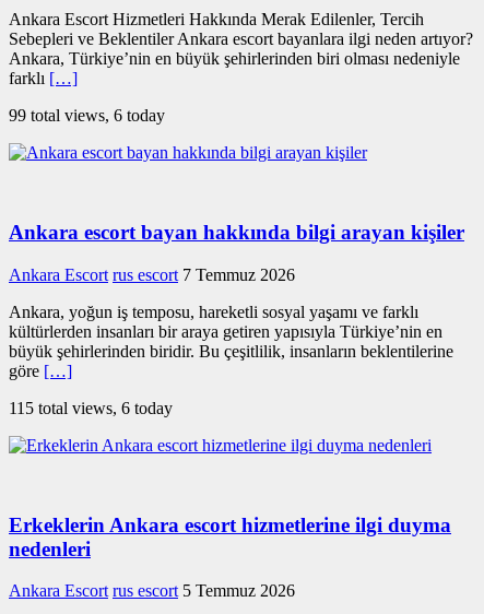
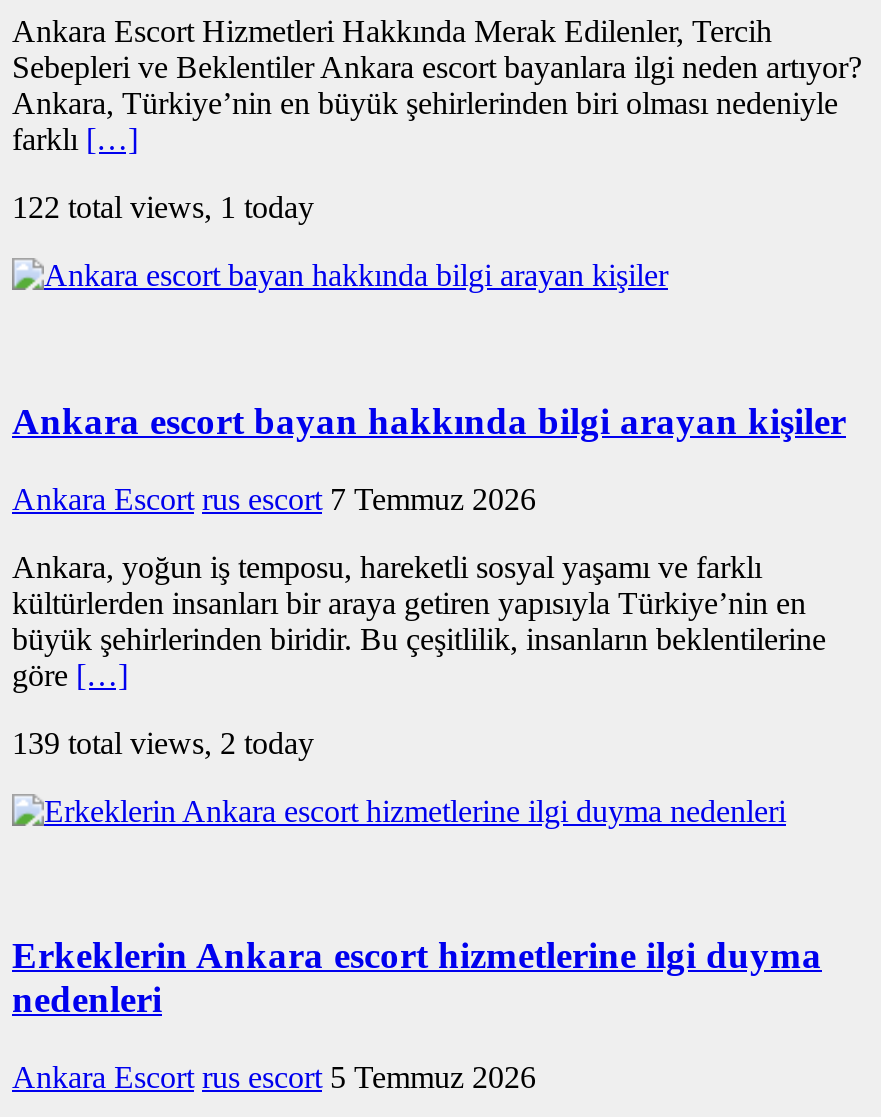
- 99 total views, 6 today
+ 122 total views, 1 today

- 115 total views, 6 today
+ 139 total views, 2 today
